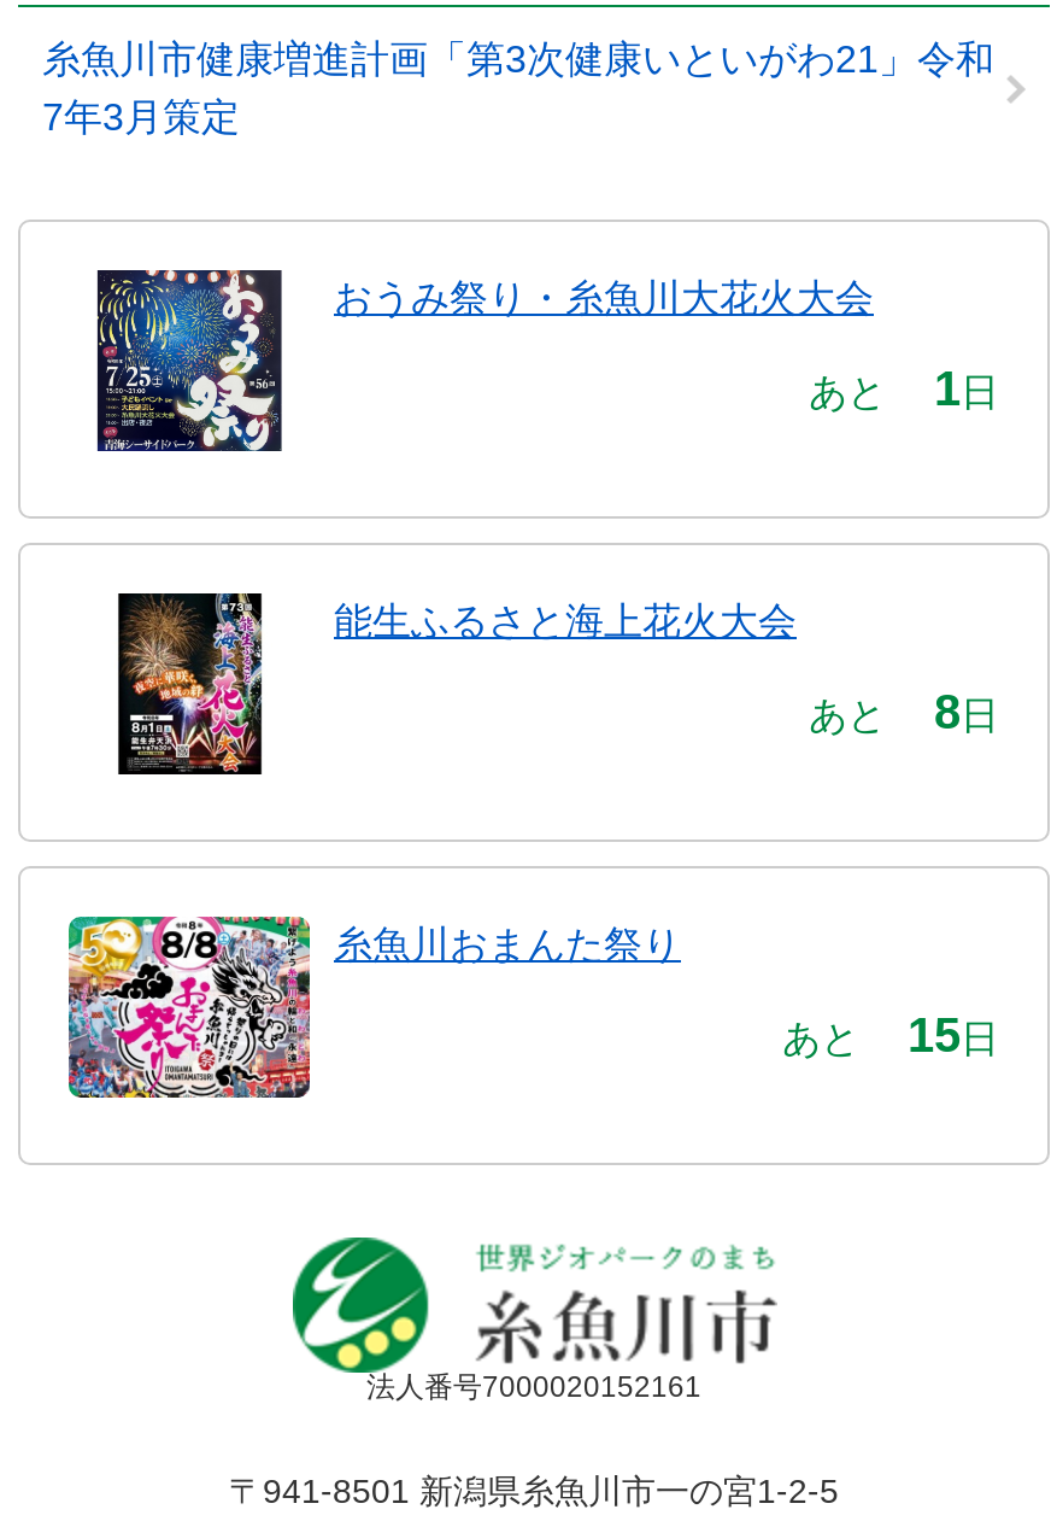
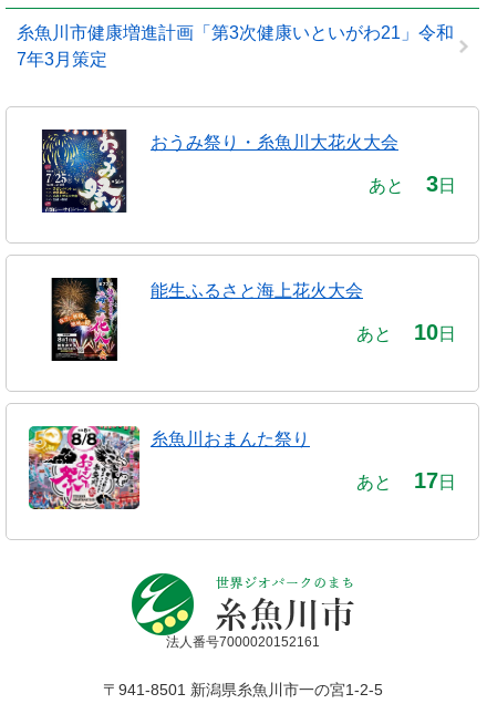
- あと 1日
+ あと 3日

- あと 8日
+ あと 10日

- あと 15日
+ あと 17日
